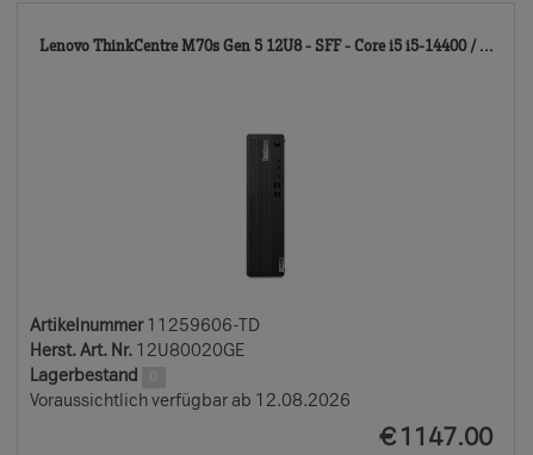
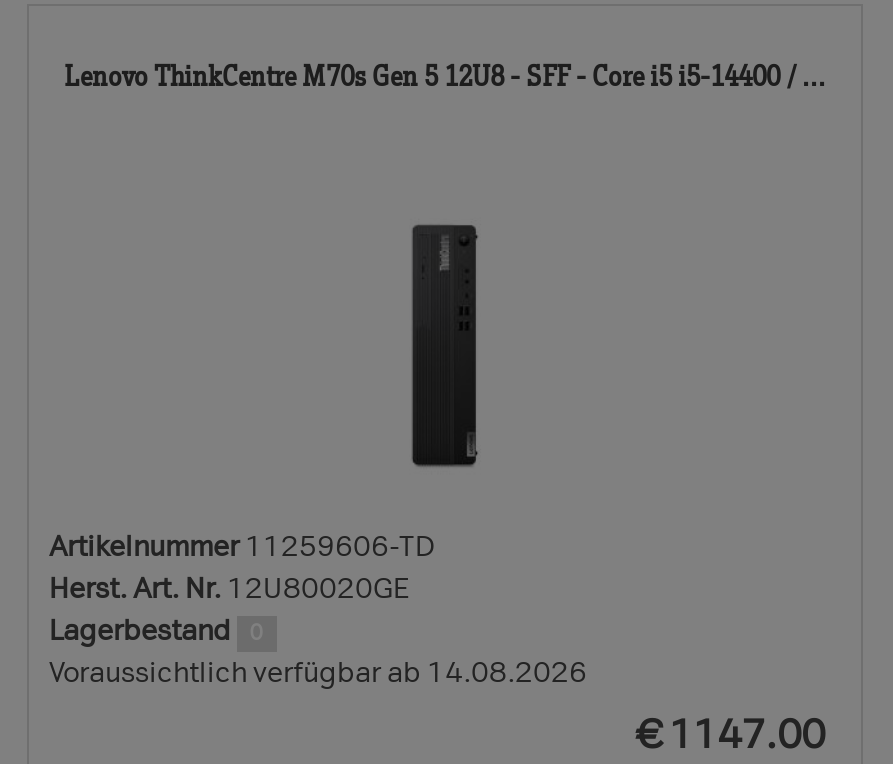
- Voraussichtlich verfügbar ab 12.08.2026
+ Voraussichtlich verfügbar ab 14.08.2026
